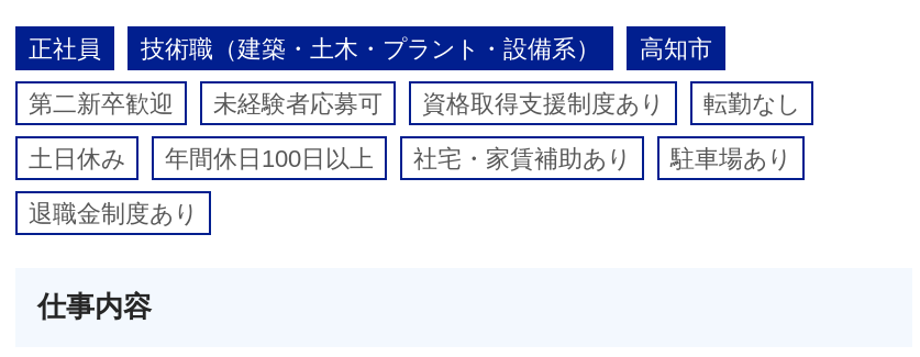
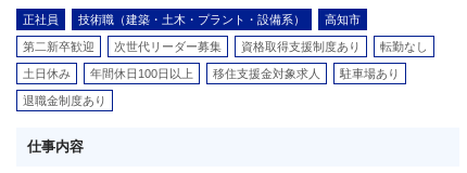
- 未経験者応募可
+ 次世代リーダー募集

- 社宅・家賃補助あり
+ 移住支援金対象求人
